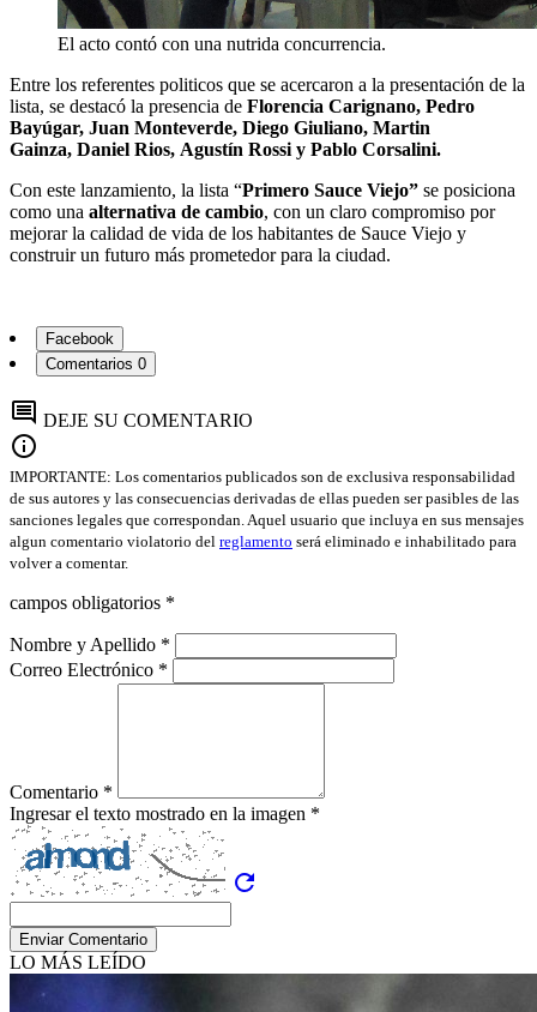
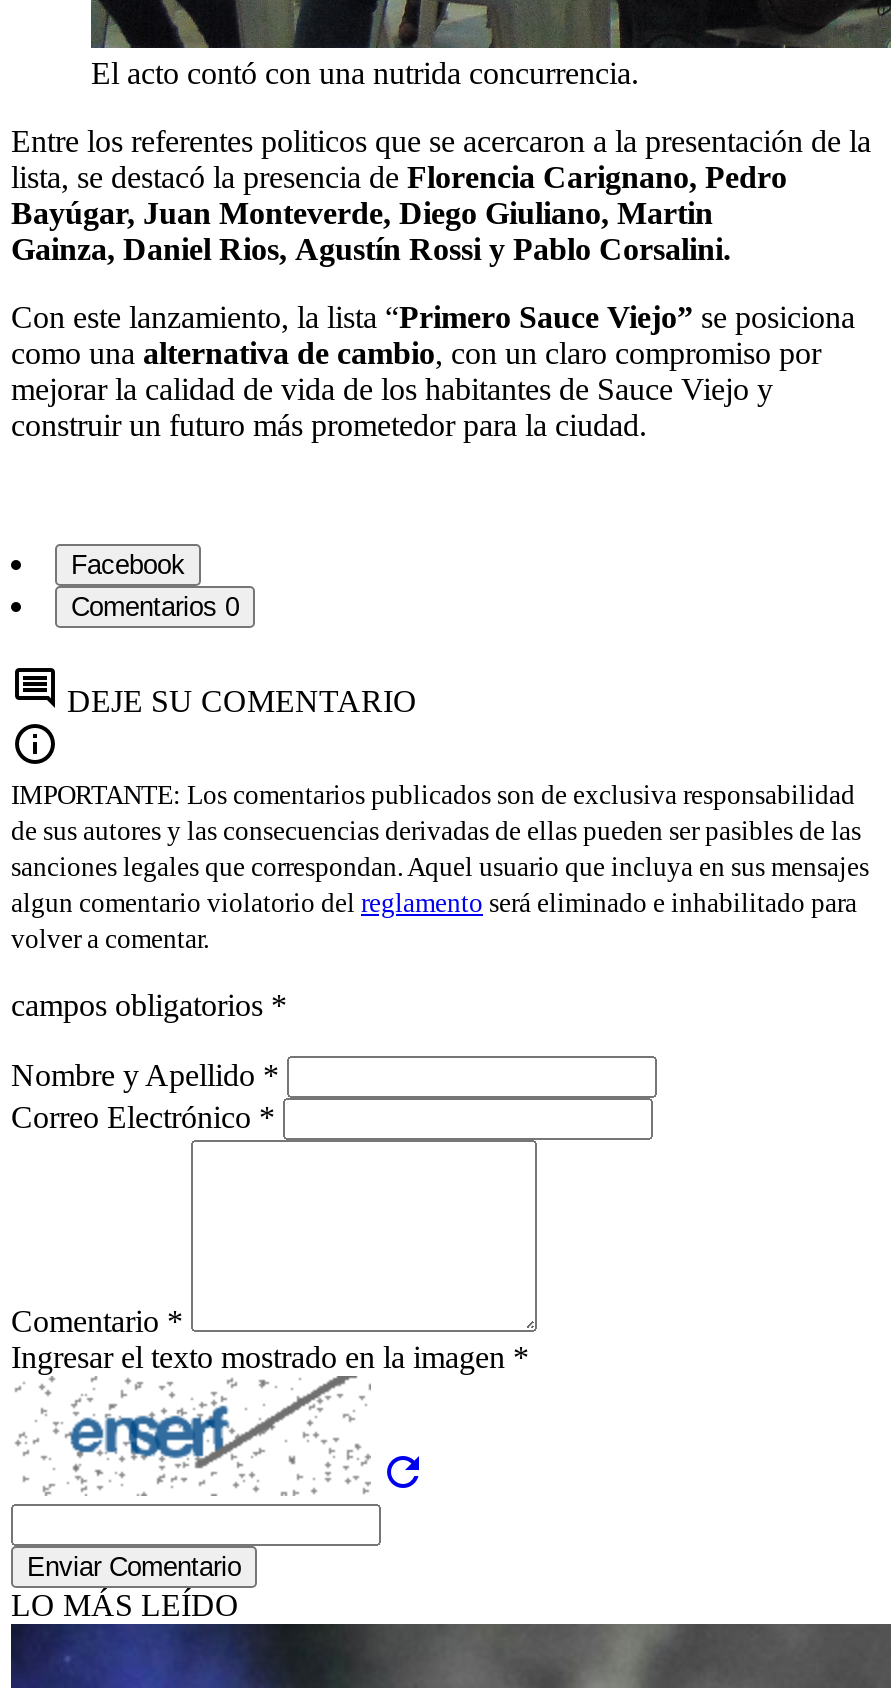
- [image]
+ [image]
